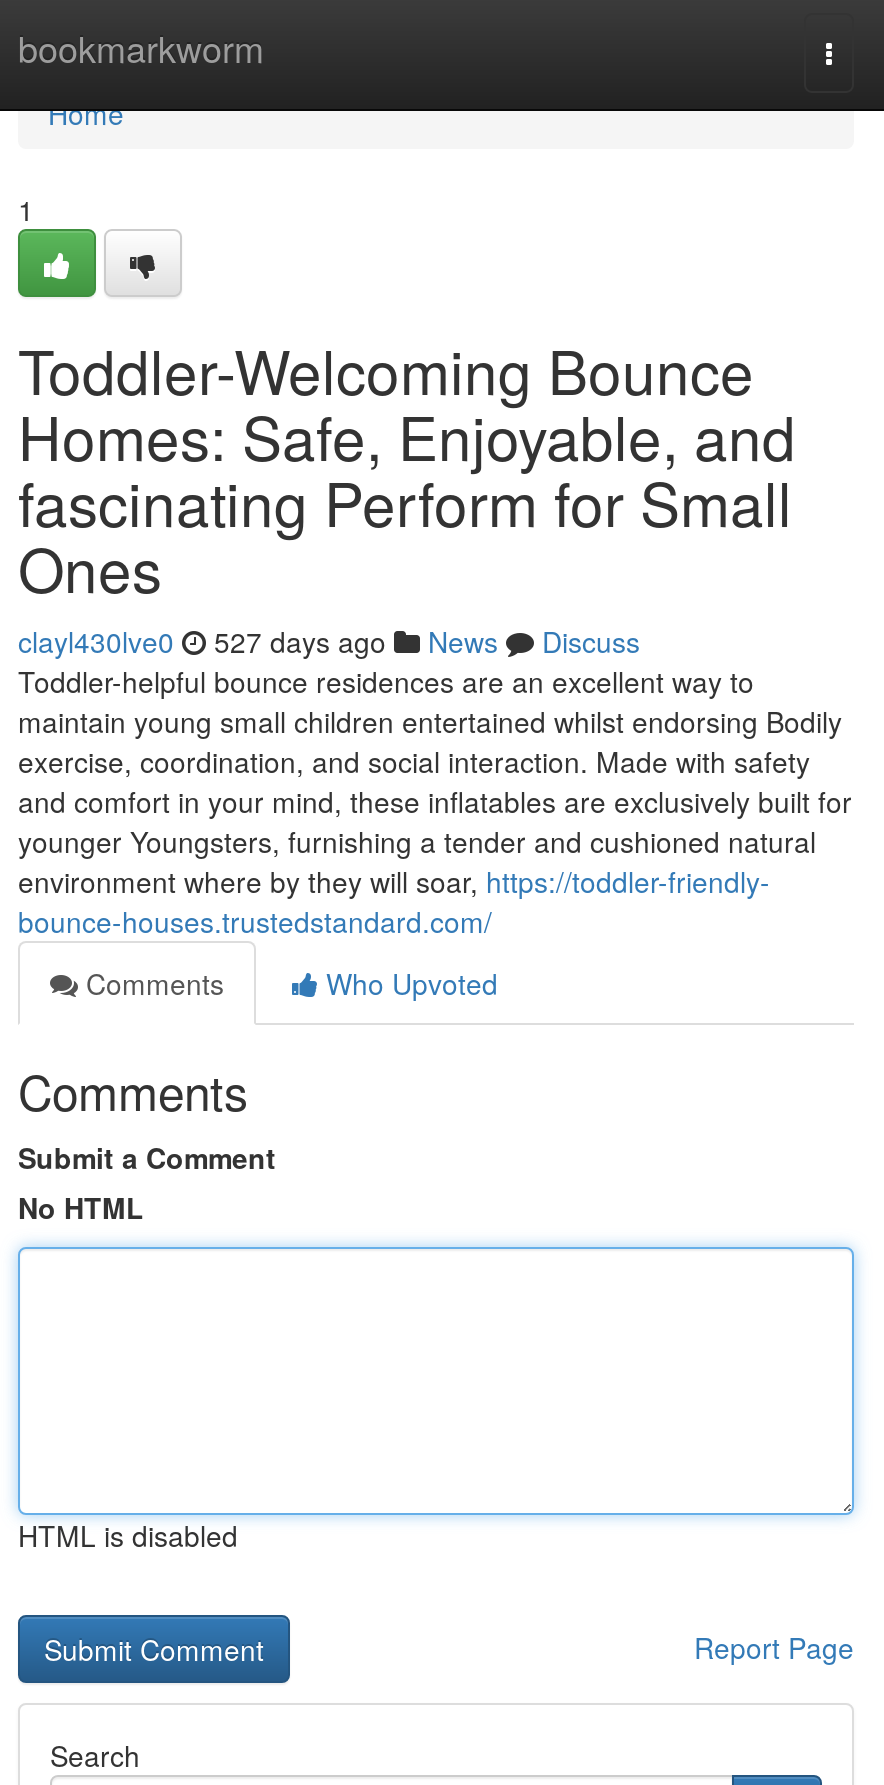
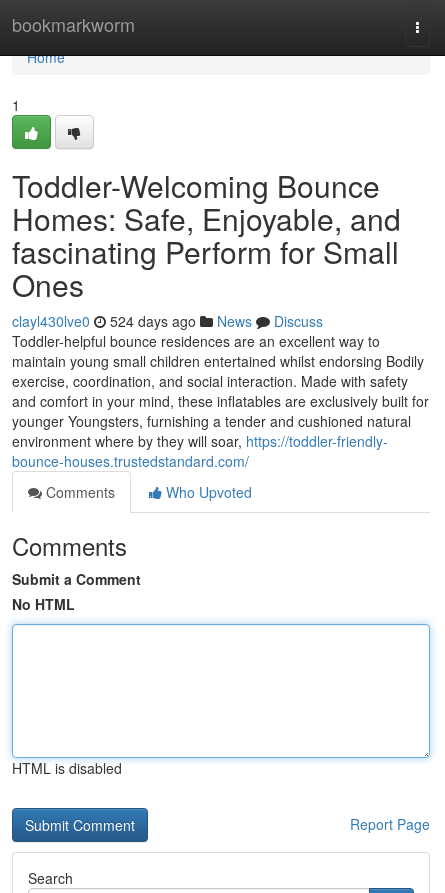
- clayl430lve0 527 days ago News Discuss
+ clayl430lve0 524 days ago News Discuss
